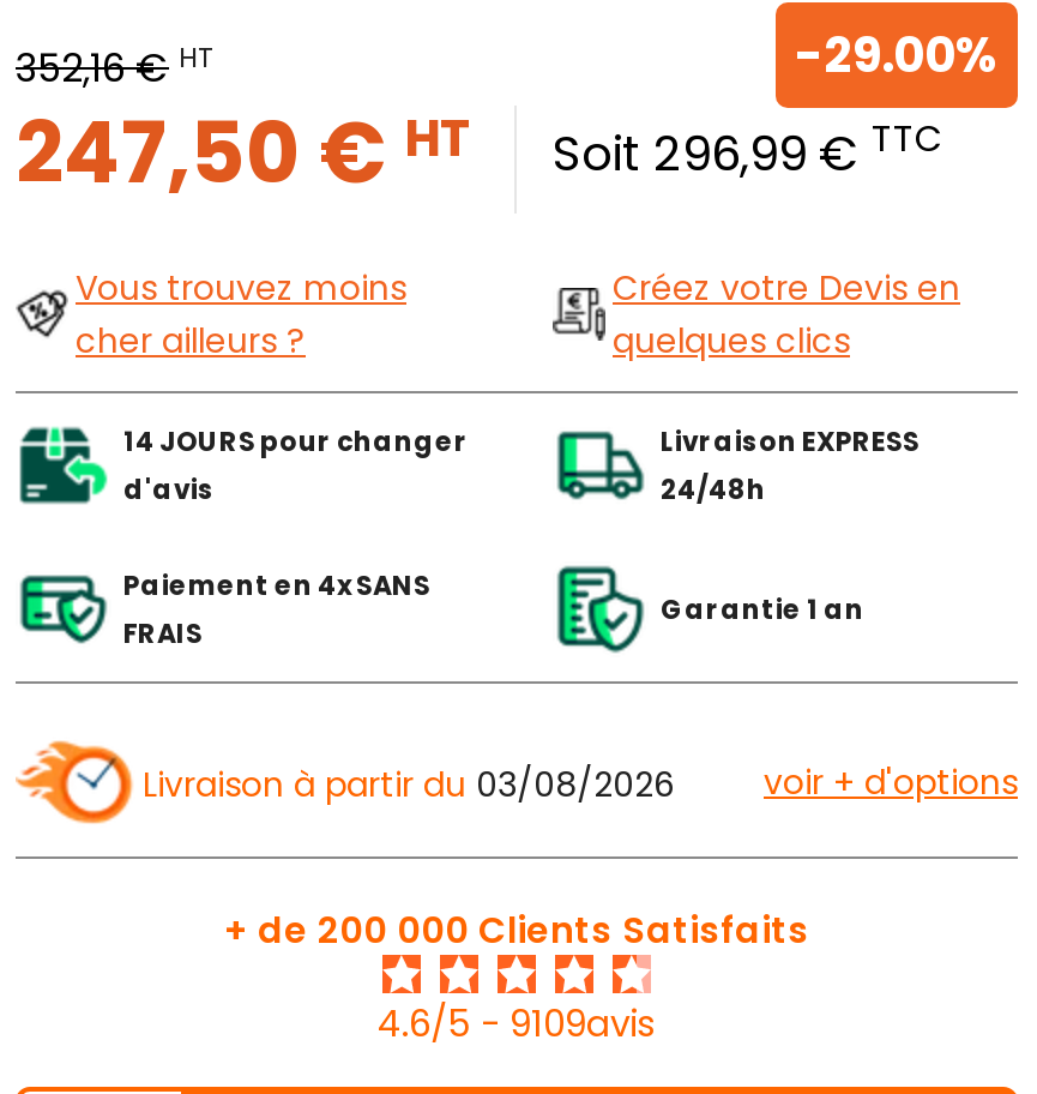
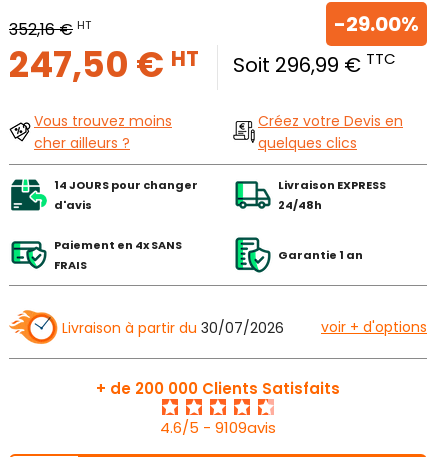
- Livraison à partir du 03/08/2026
+ Livraison à partir du 30/07/2026
